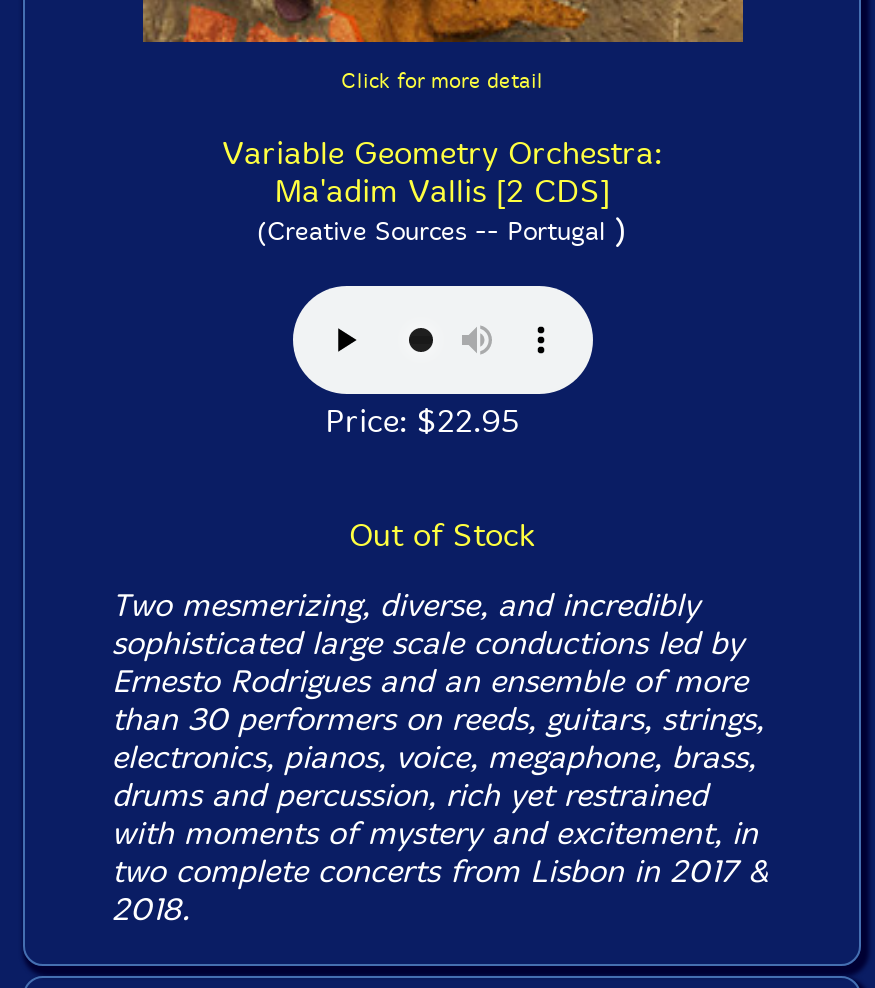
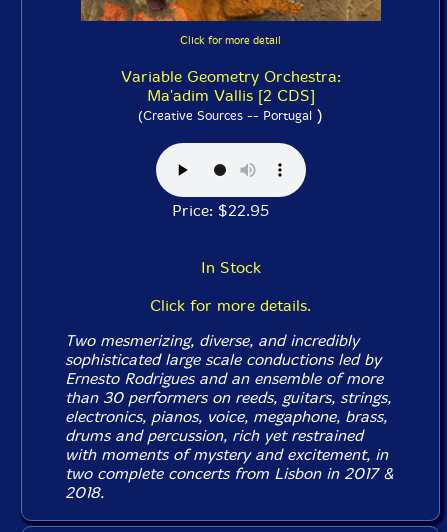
- Out of Stock
+ In Stock
+ Click for more details.
